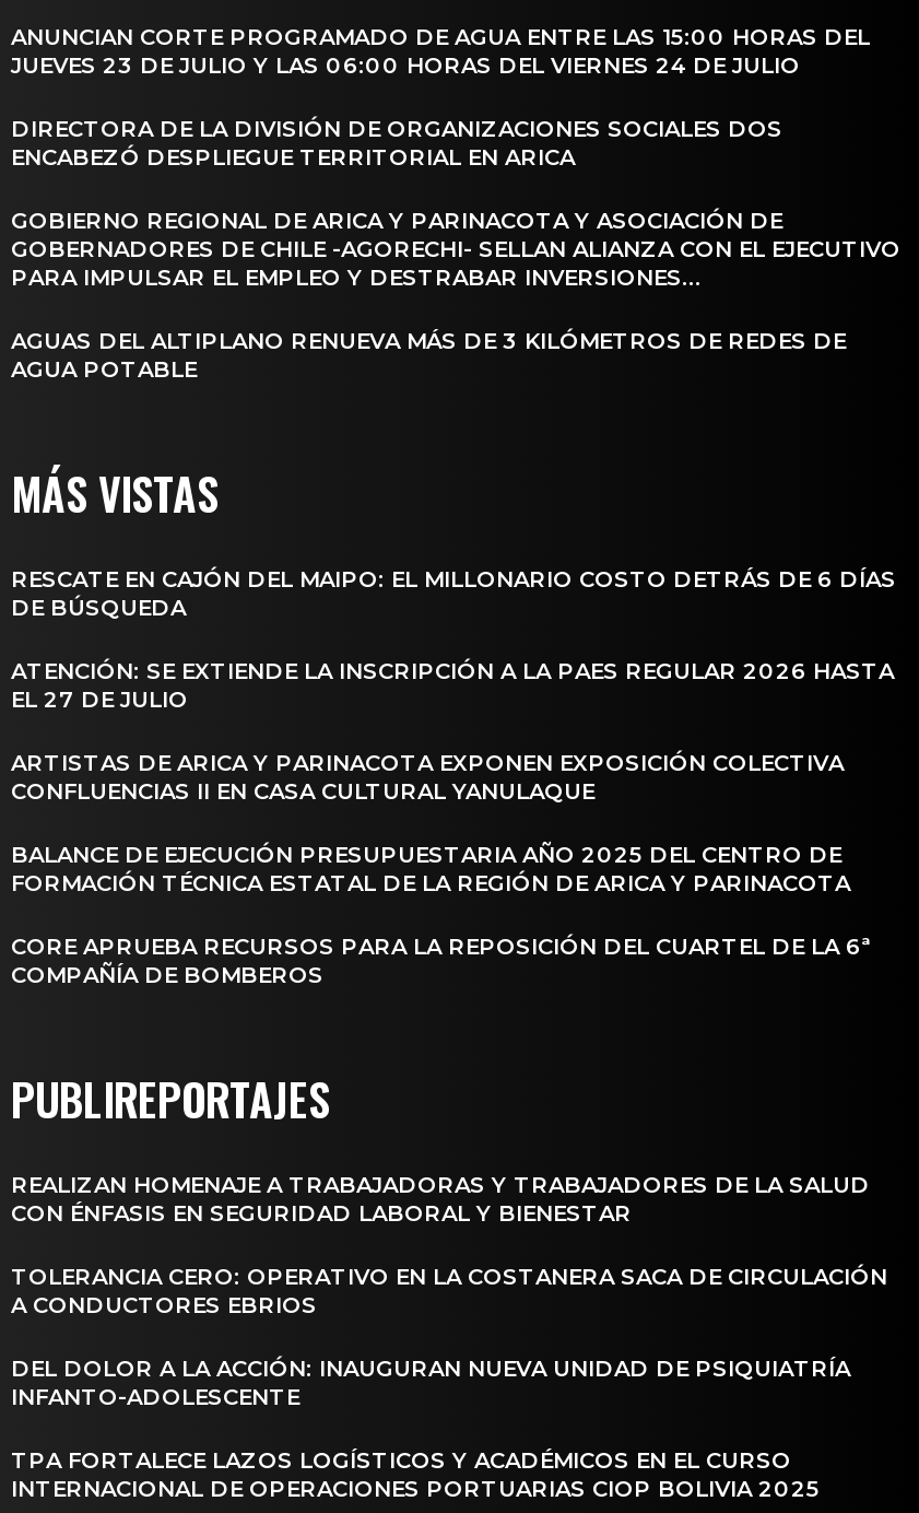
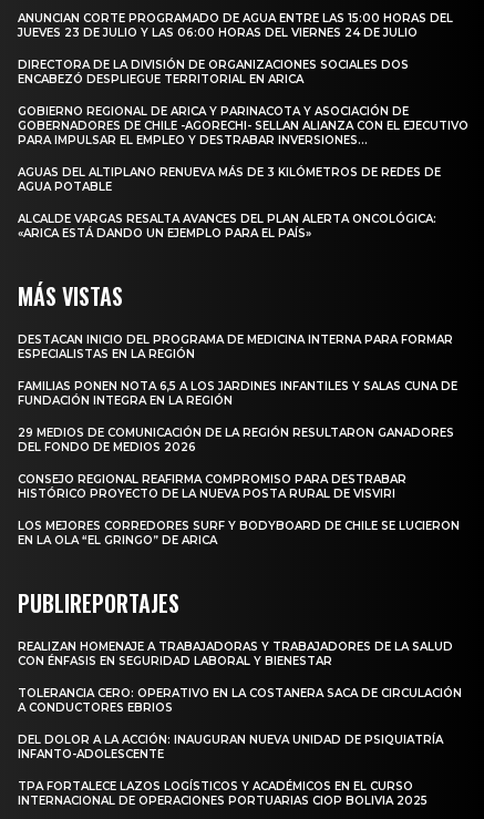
+ ALCALDE VARGAS RESALTA AVANCES DEL PLAN ALERTA ONCOLÓGICA:
+ «ARICA ESTÁ DANDO UN EJEMPLO PARA EL PAÍS»

- RESCATE EN CAJÓN DEL MAIPO: EL MILLONARIO COSTO DETRÁS DE 6 DÍAS
- DE BÚSQUEDA
+ DESTACAN INICIO DEL PROGRAMA DE MEDICINA INTERNA PARA FORMAR
+ ESPECIALISTAS EN LA REGIÓN

- ATENCIÓN: SE EXTIENDE LA INSCRIPCIÓN A LA PAES REGULAR 2026 HASTA
- EL 27 DE JULIO
+ FAMILIAS PONEN NOTA 6,5 A LOS JARDINES INFANTILES Y SALAS CUNA DE
+ FUNDACIÓN INTEGRA EN LA REGIÓN

- ARTISTAS DE ARICA Y PARINACOTA EXPONEN EXPOSICIÓN COLECTIVA
- CONFLUENCIAS II EN CASA CULTURAL YANULAQUE
+ 29 MEDIOS DE COMUNICACIÓN DE LA REGIÓN RESULTARON GANADORES
+ DEL FONDO DE MEDIOS 2026

- BALANCE DE EJECUCIÓN PRESUPUESTARIA AÑO 2025 DEL CENTRO DE
- FORMACIÓN TÉCNICA ESTATAL DE LA REGIÓN DE ARICA Y PARINACOTA
+ CONSEJO REGIONAL REAFIRMA COMPROMISO PARA DESTRABAR
+ HISTÓRICO PROYECTO DE LA NUEVA POSTA RURAL DE VISVIRI

- CORE APRUEBA RECURSOS PARA LA REPOSICIÓN DEL CUARTEL DE LA 6ª
- COMPAÑÍA DE BOMBEROS
+ LOS MEJORES CORREDORES SURF Y BODYBOARD DE CHILE SE LUCIERON
+ EN LA OLA “EL GRINGO” DE ARICA
